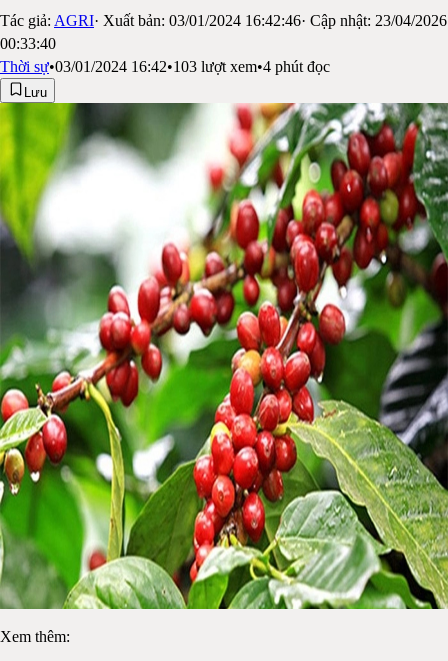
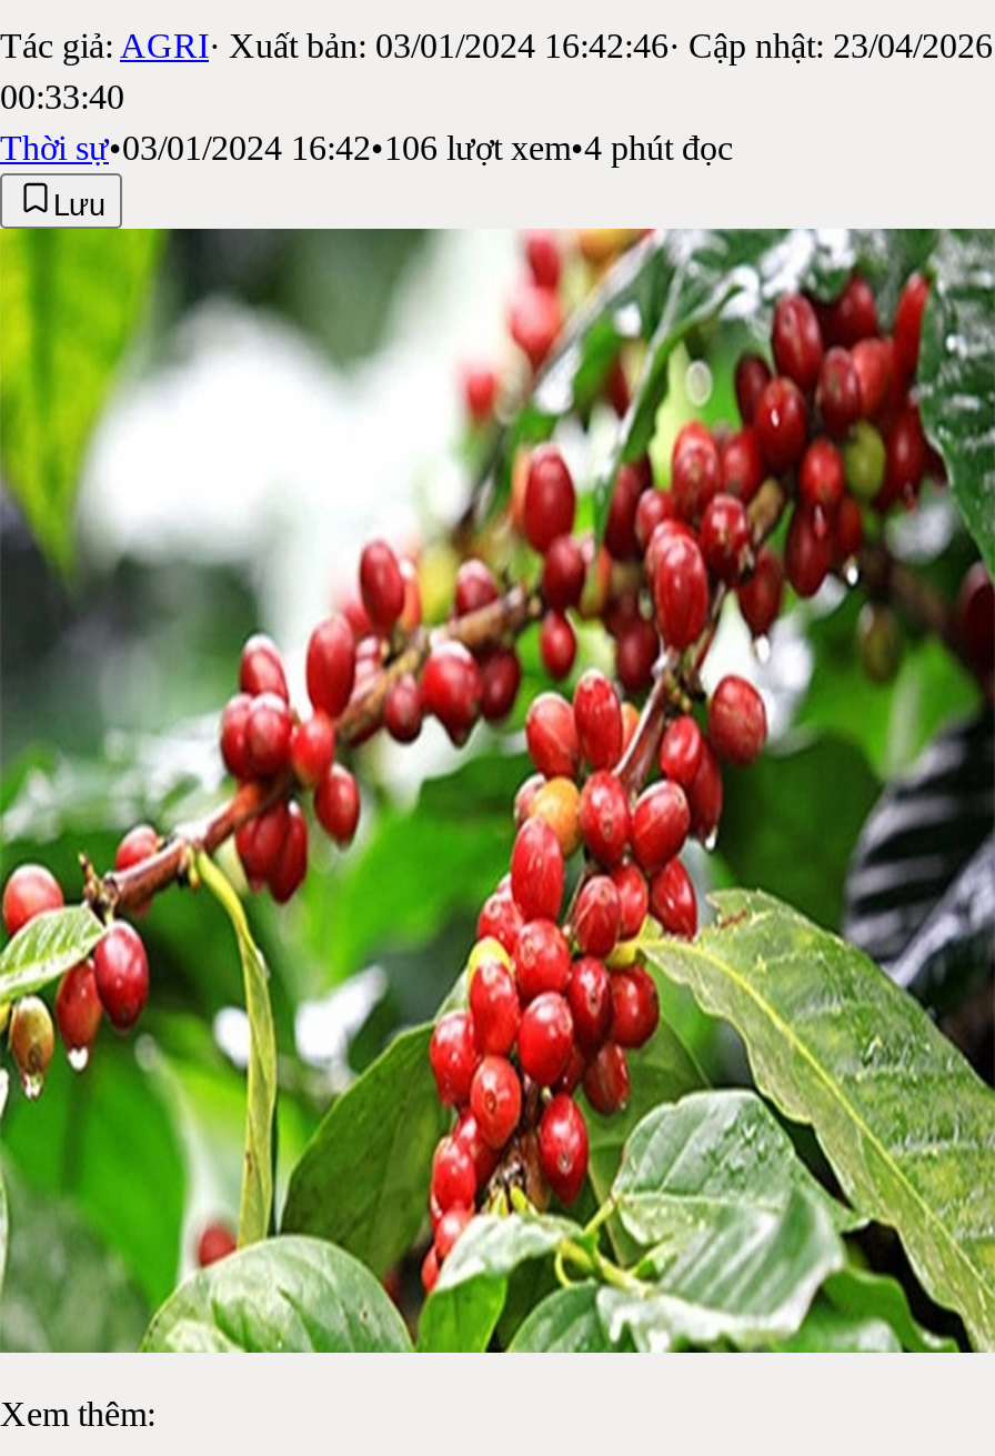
- Thời sự•03/01/2024 16:42•103 lượt xem•4 phút đọc
+ Thời sự•03/01/2024 16:42•106 lượt xem•4 phút đọc
